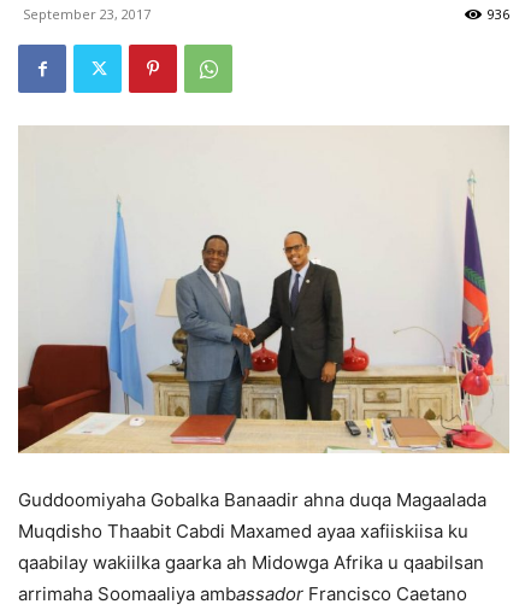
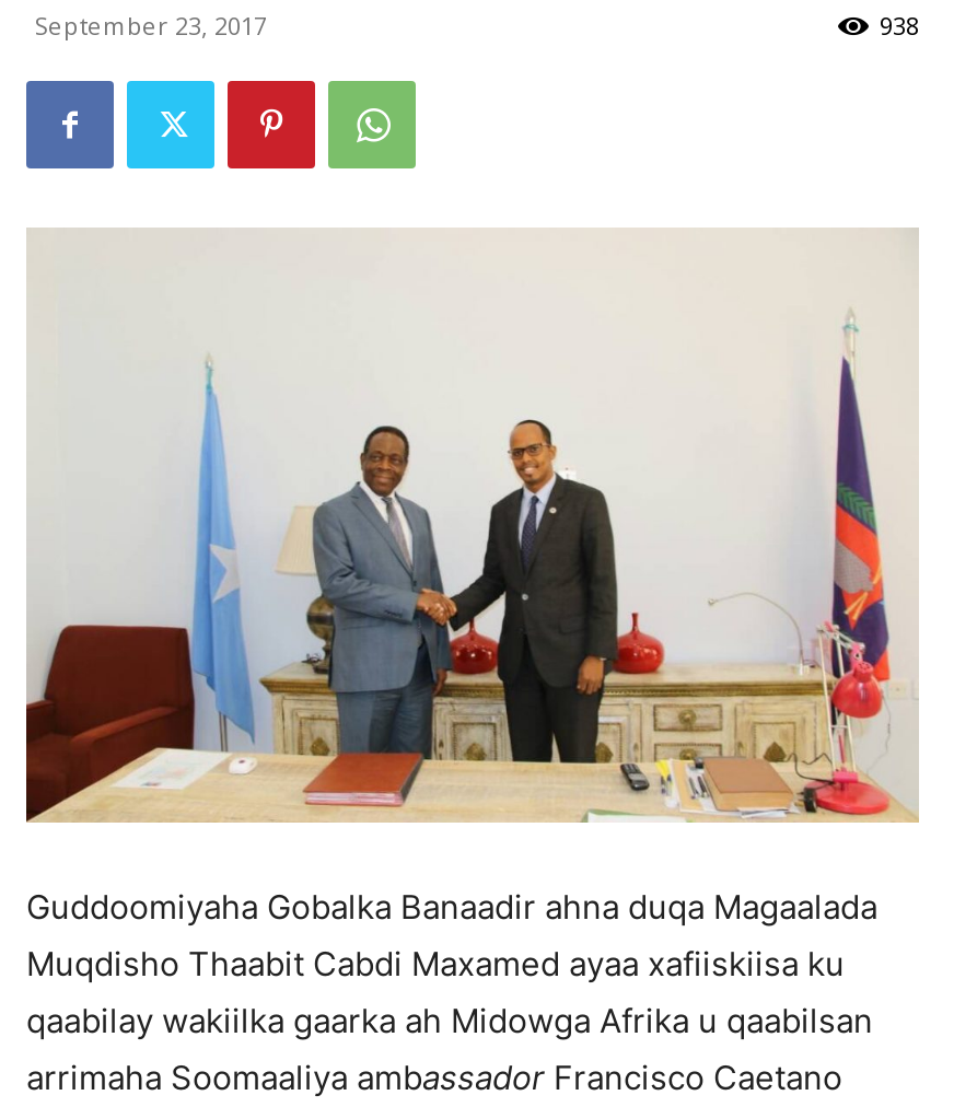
- 936
+ 938
